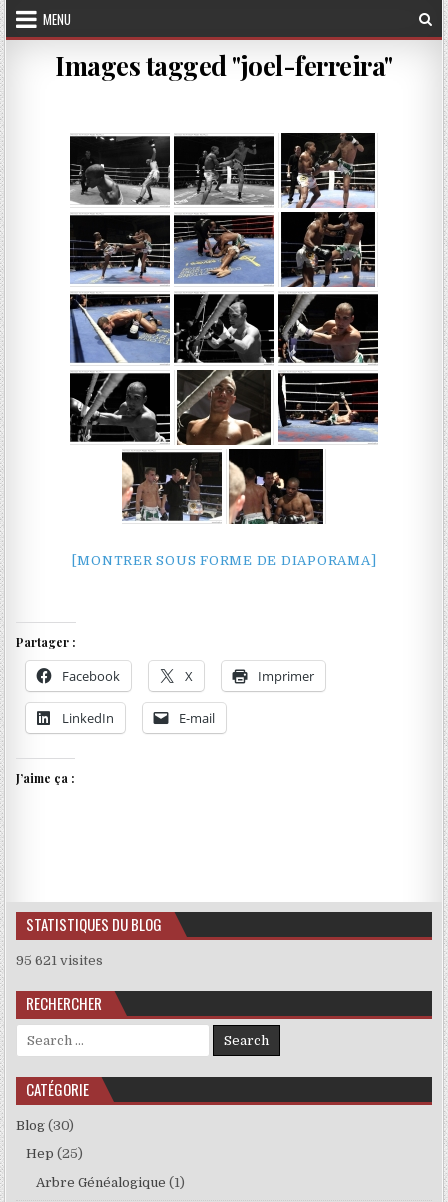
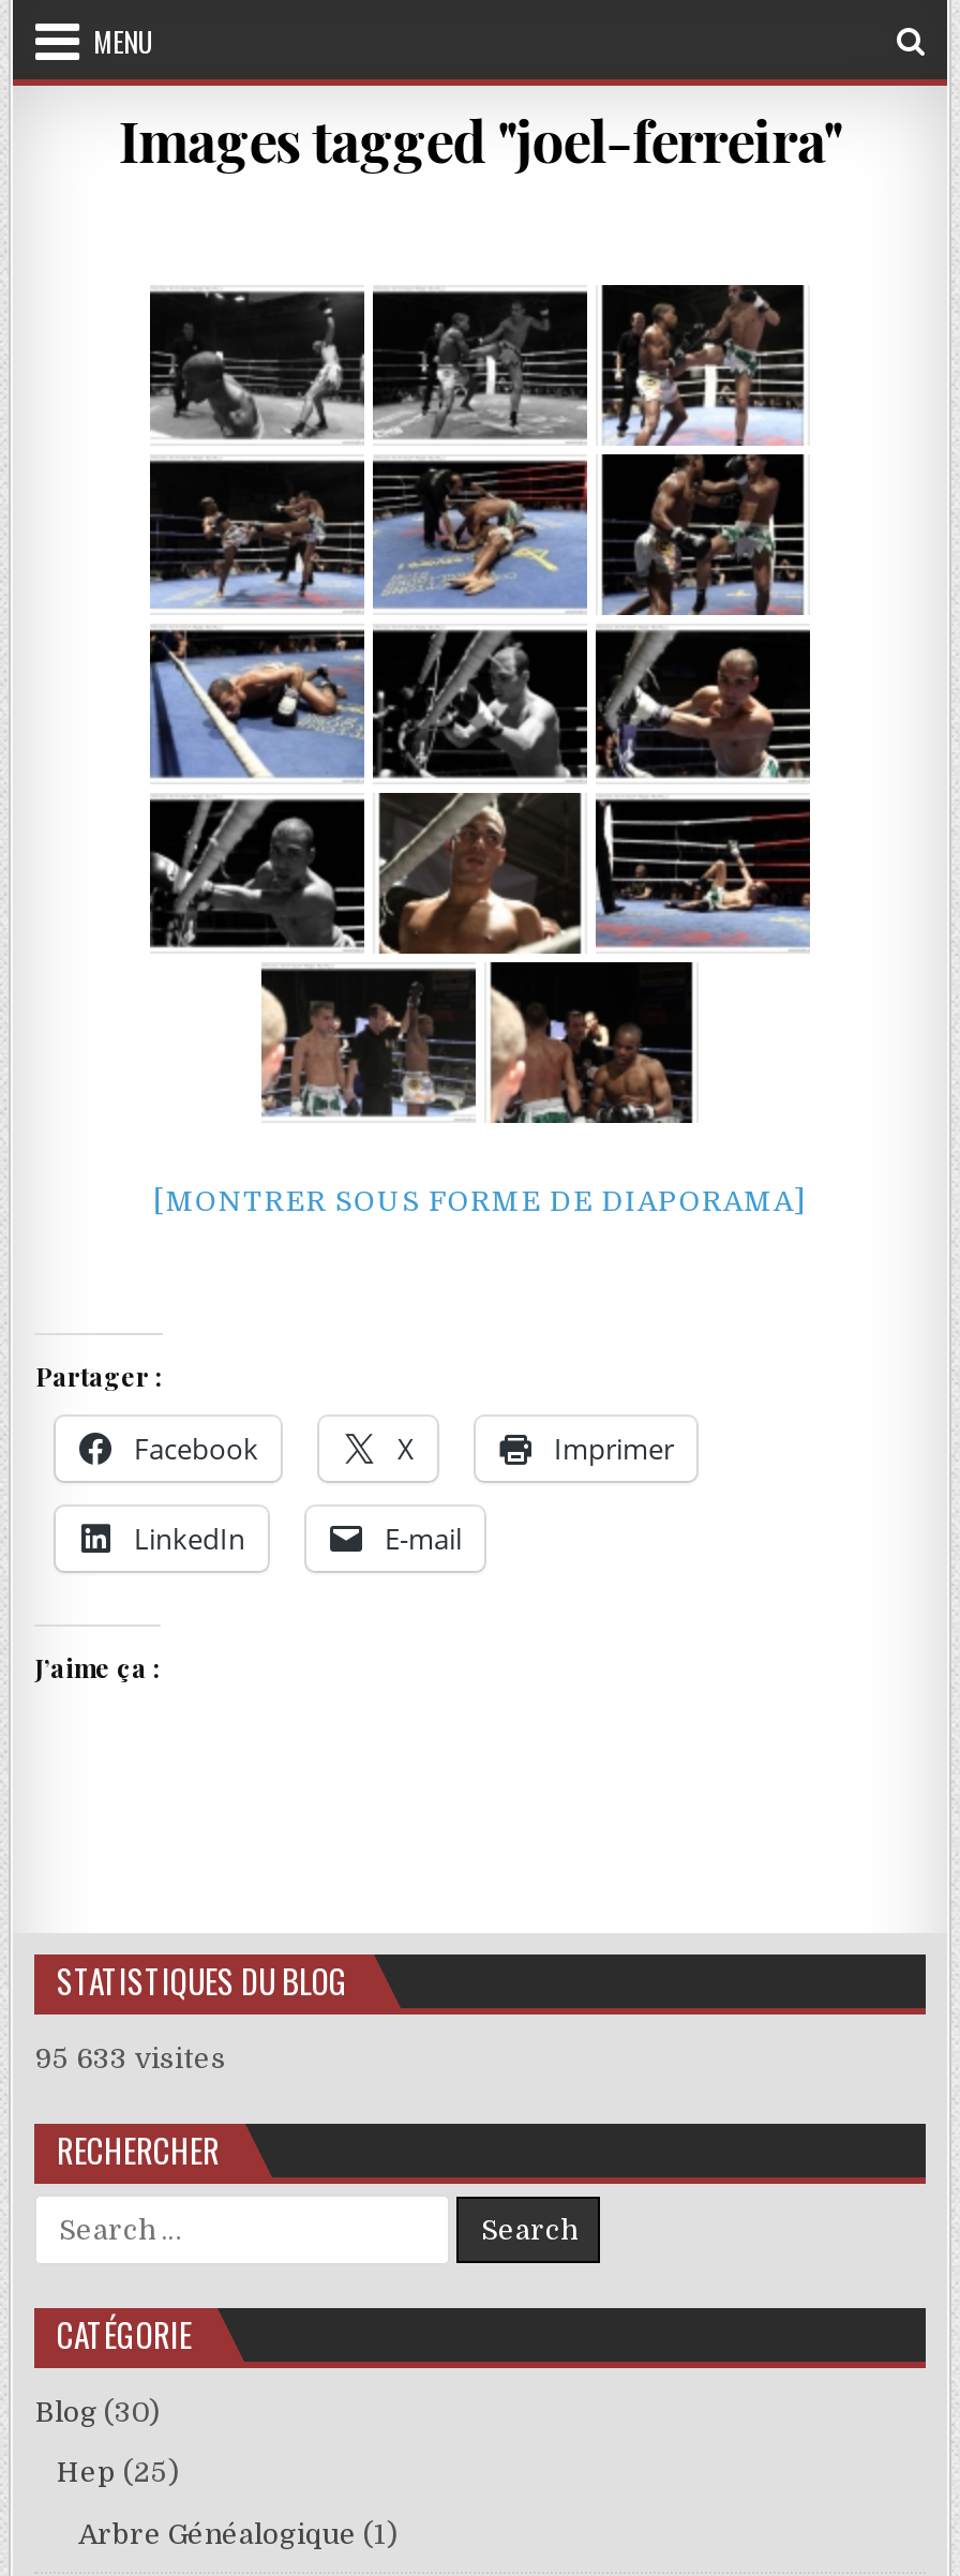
- 95 621 visites
+ 95 633 visites
